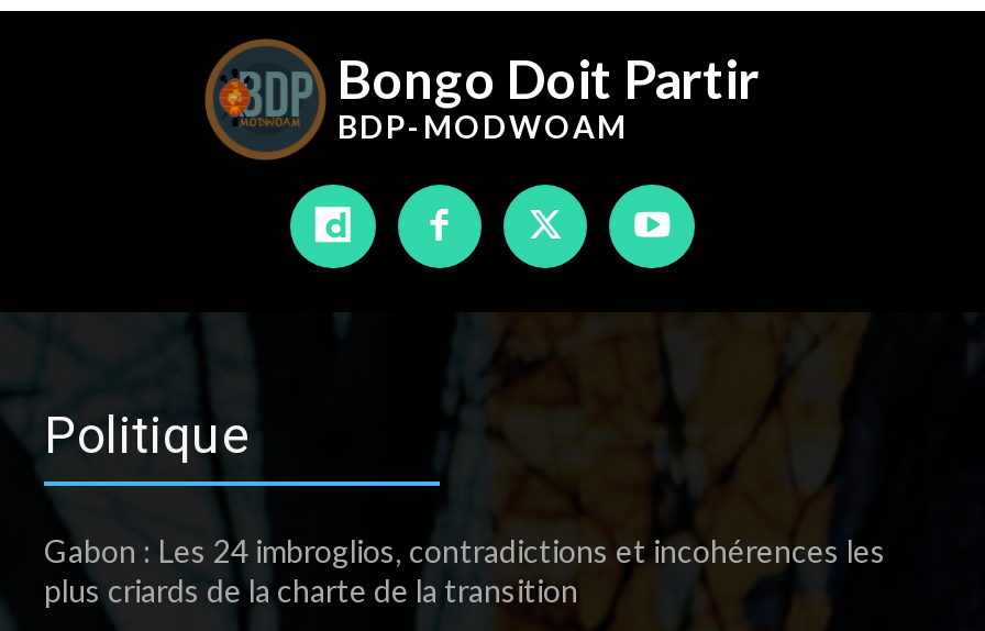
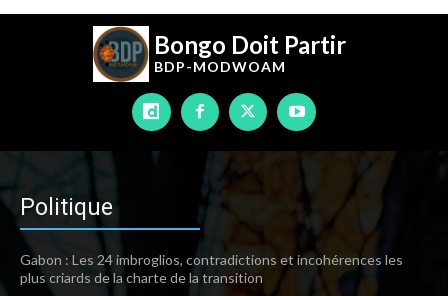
- [image]
+ [image]
